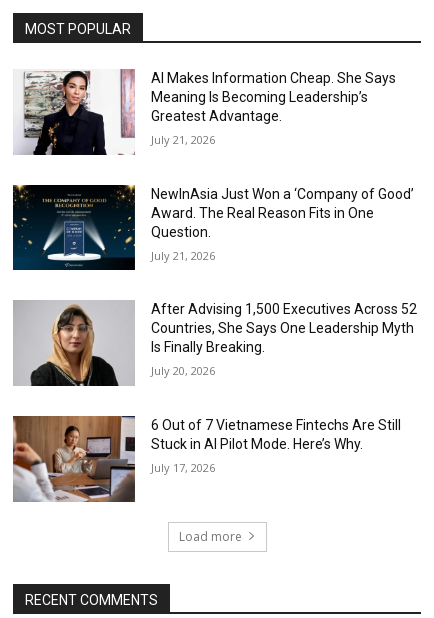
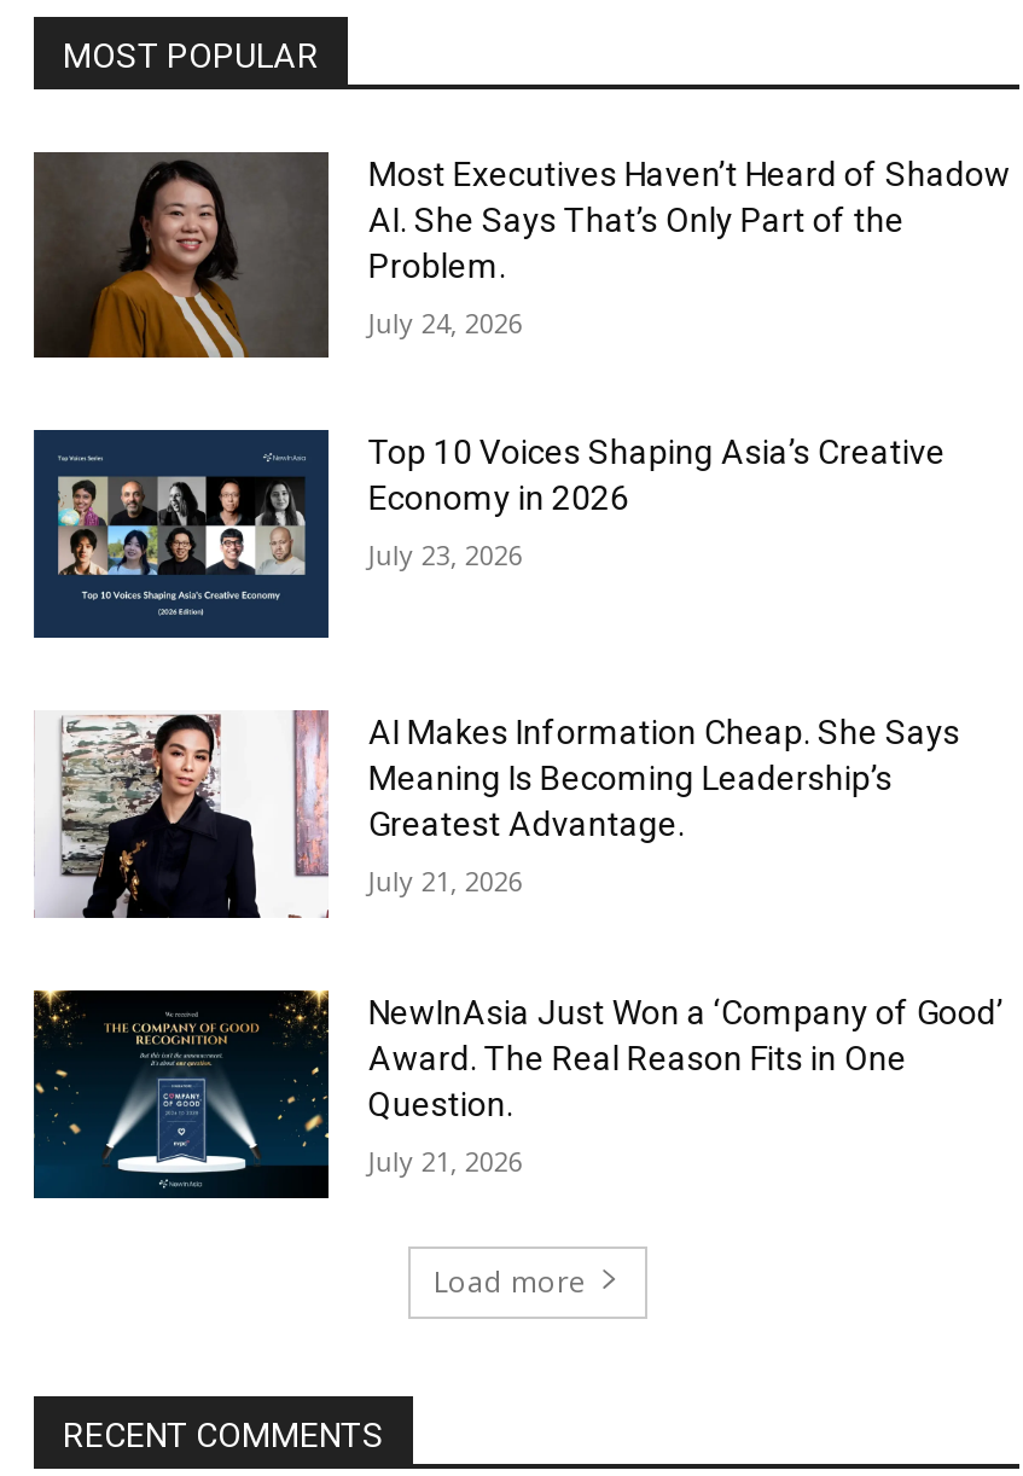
+ [image]
+ Most Executives Haven’t Heard of Shadow
+ AI. She Says That’s Only Part of the
+ Problem.
+ July 24, 2026
+ Top 10 Voices Shaping Asia’s Creative
+ Economy in 2026
+ July 23, 2026

+ [image]

moved down: [image] | AI Makes Information Cheap. She Says | Meaning Is Becoming Leadership’s | ... | Question. | July 21, 2026

- [image]
- After Advising 1,500 Executives Across 52
- Countries, She Says One Leadership Myth
- Is Finally Breaking.
- July 20, 2026
- 6 Out of 7 Vietnamese Fintechs Are Still
- Stuck in AI Pilot Mode. Here’s Why.
- July 17, 2026

- [image]
